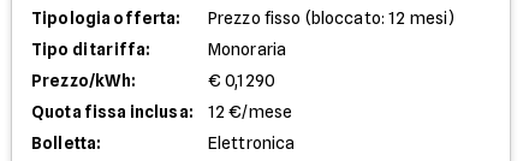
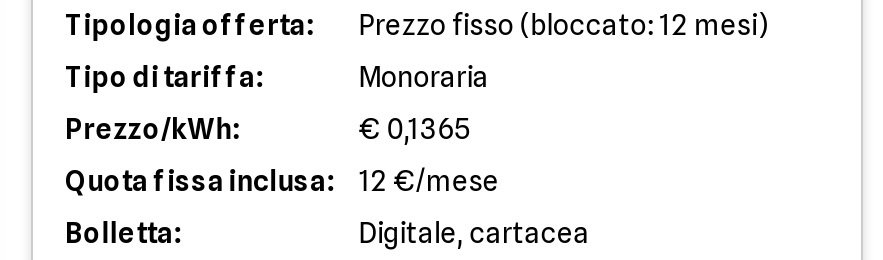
- € 0,1290
+ € 0,1365

- Elettronica
+ Digitale, cartacea
